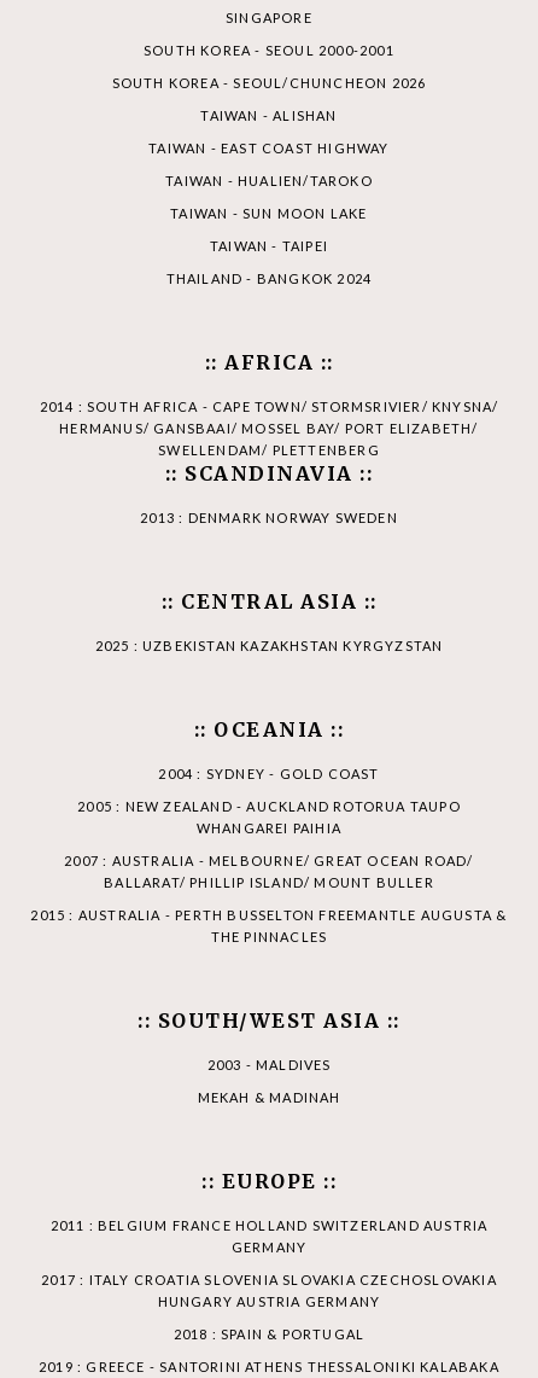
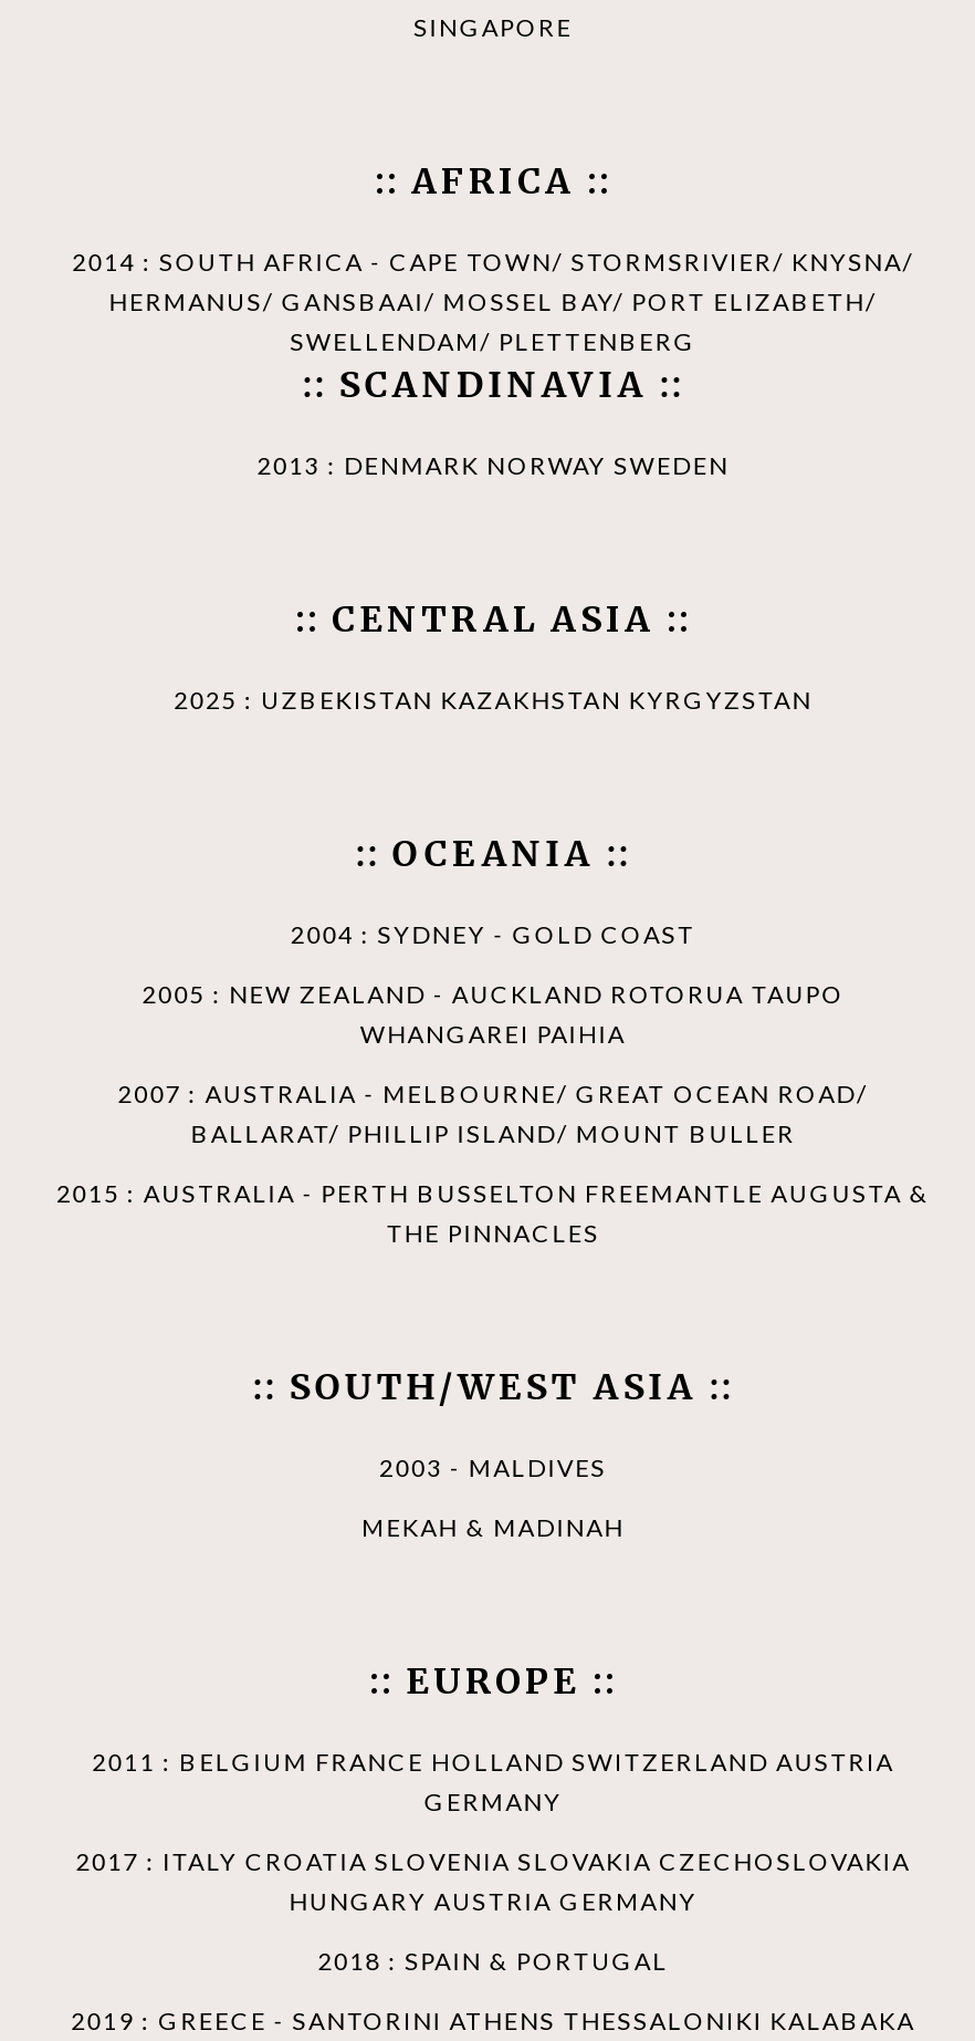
- SOUTH KOREA - SEOUL 2000-2001
- SOUTH KOREA - SEOUL/CHUNCHEON 2026
- TAIWAN - ALISHAN
- TAIWAN - EAST COAST HIGHWAY
- TAIWAN - HUALIEN/TAROKO
- TAIWAN - SUN MOON LAKE
- TAIWAN - TAIPEI
- THAILAND - BANGKOK 2024
